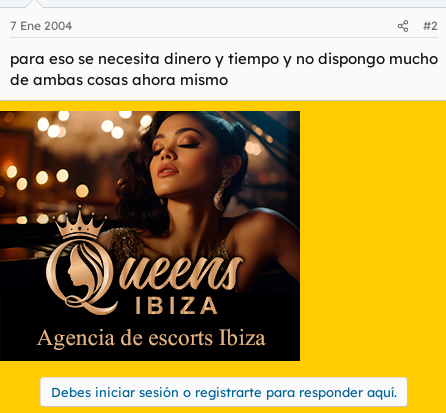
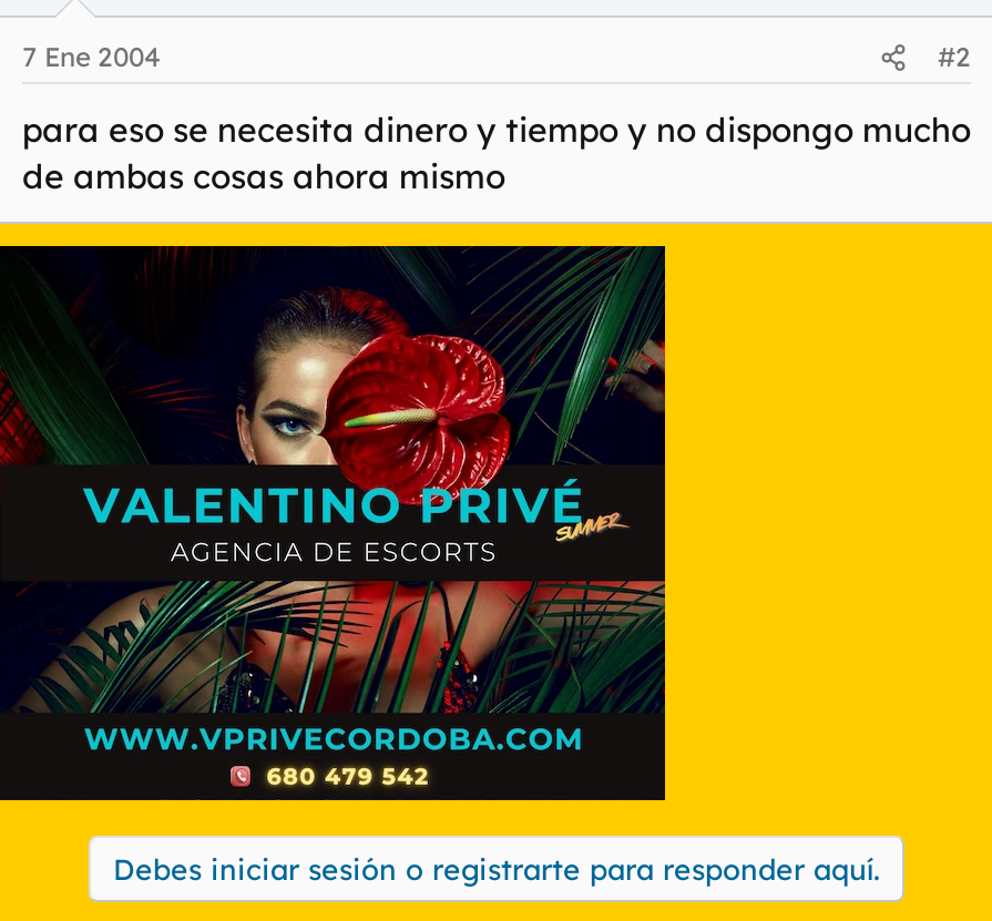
- [image]
+ [image]
